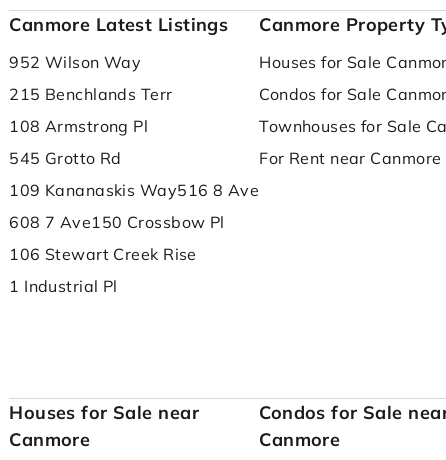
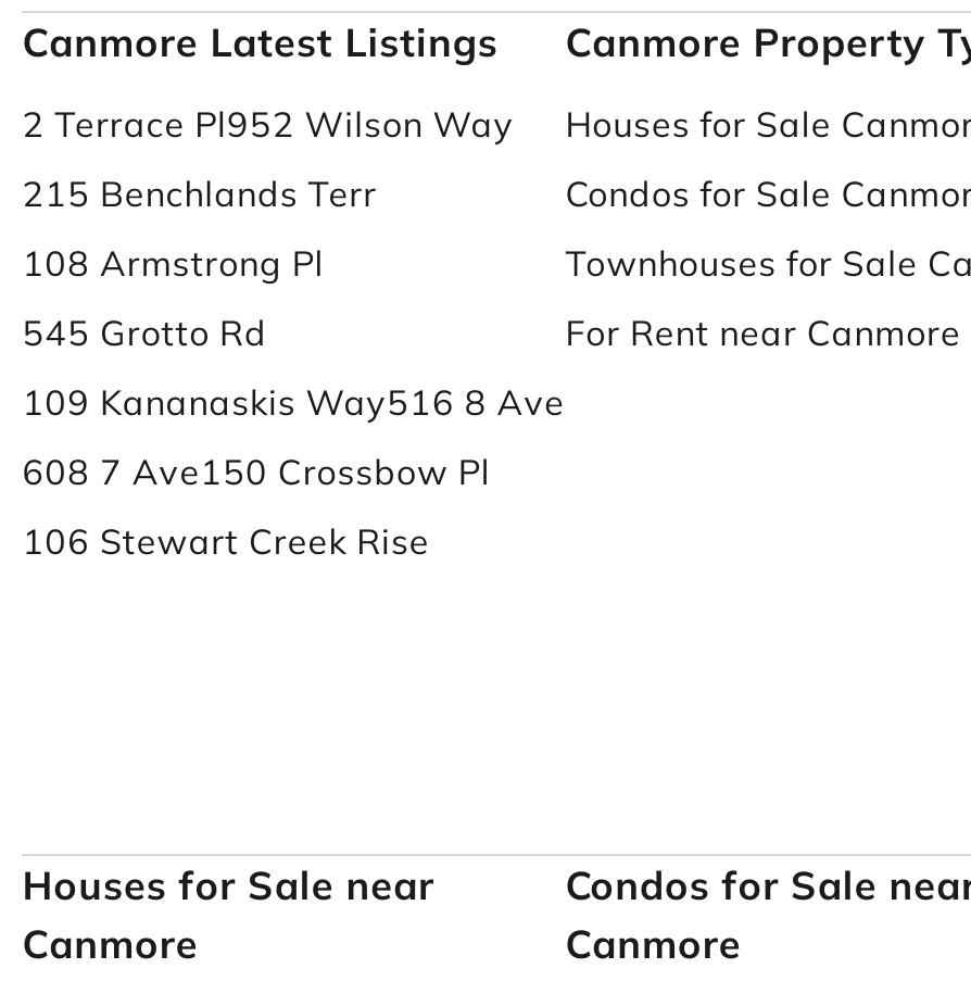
- 952 Wilson Way
+ 2 Terrace Pl952 Wilson Way

- 1 Industrial Pl
